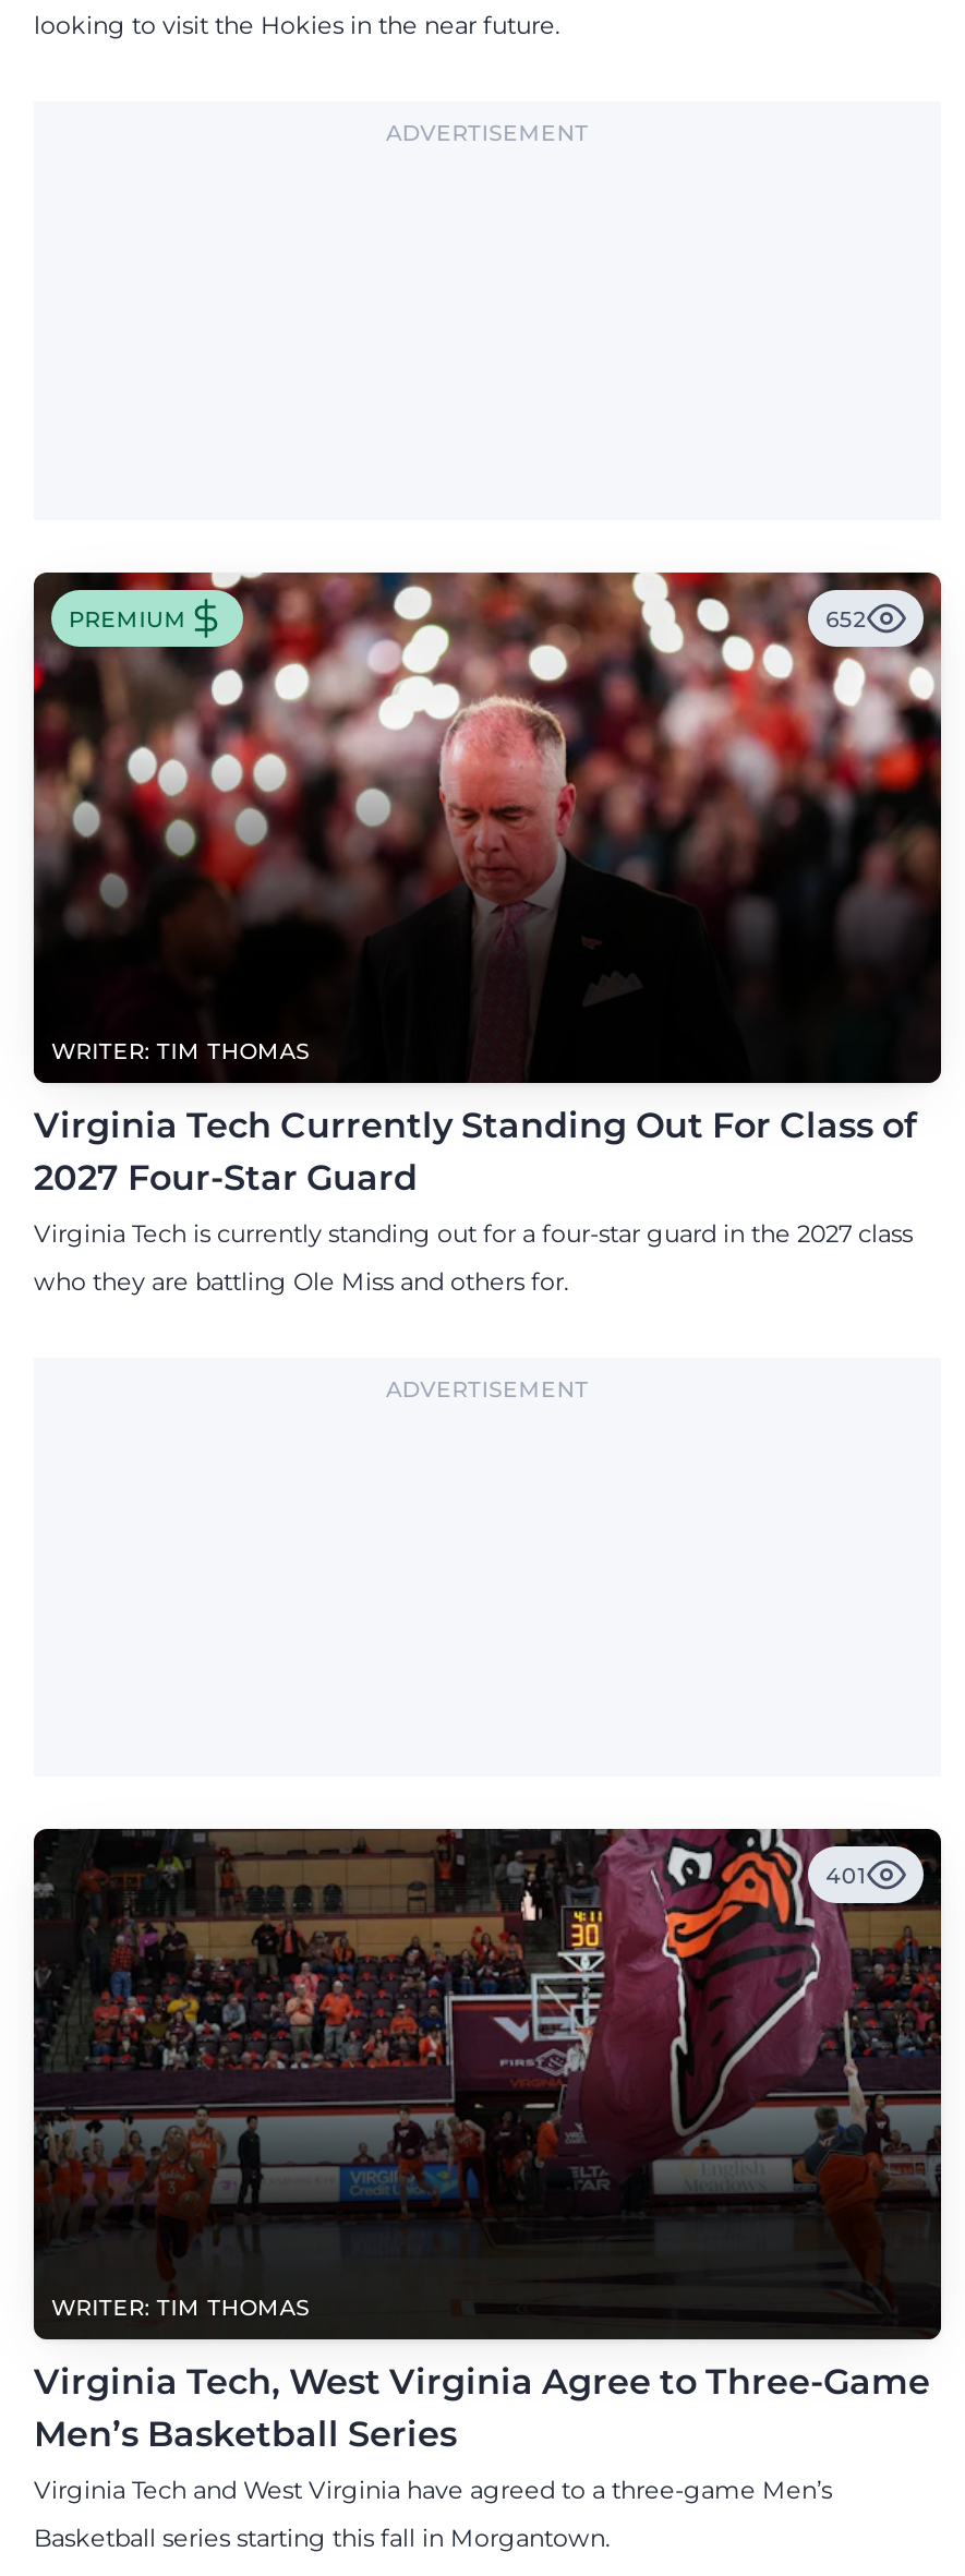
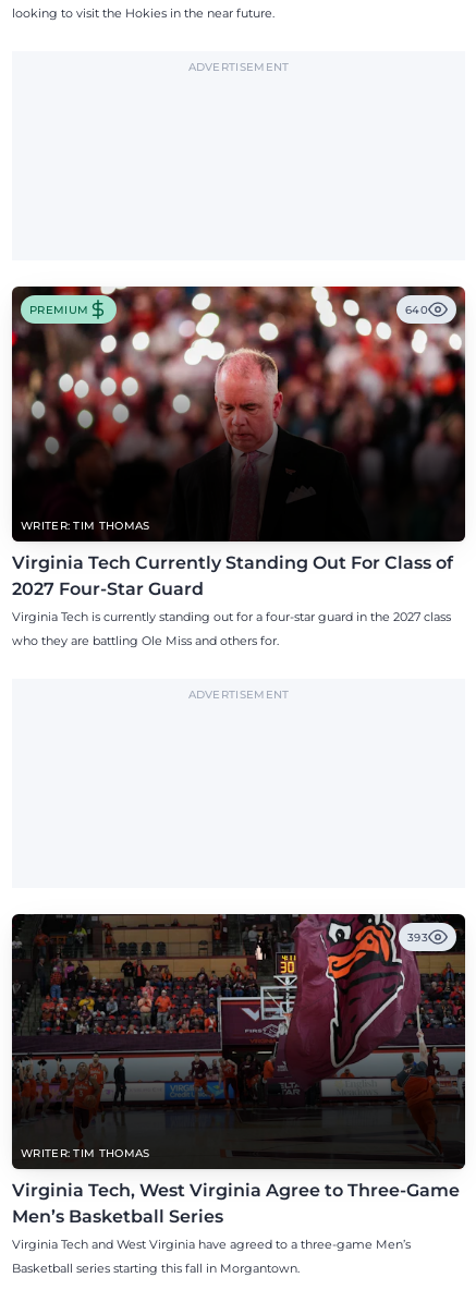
- 652
+ 640

- 401
+ 393
